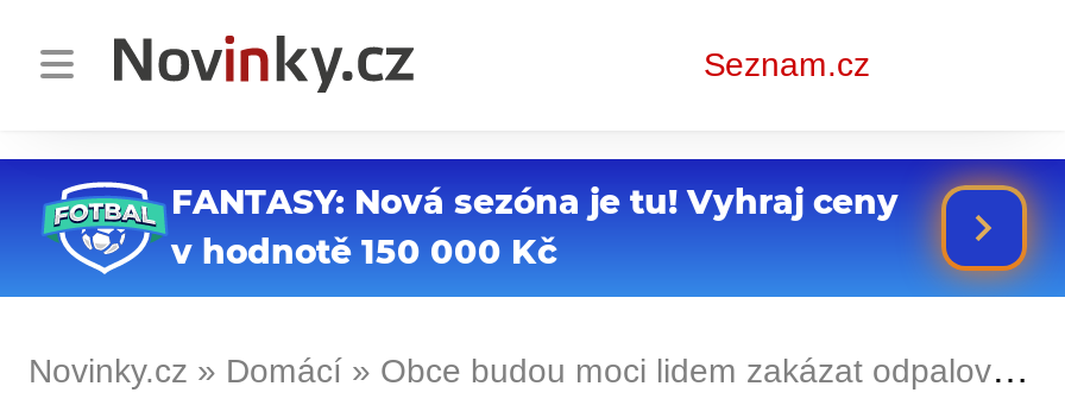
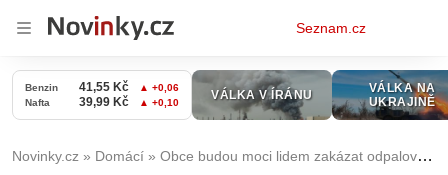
- [image]
+ [image]
